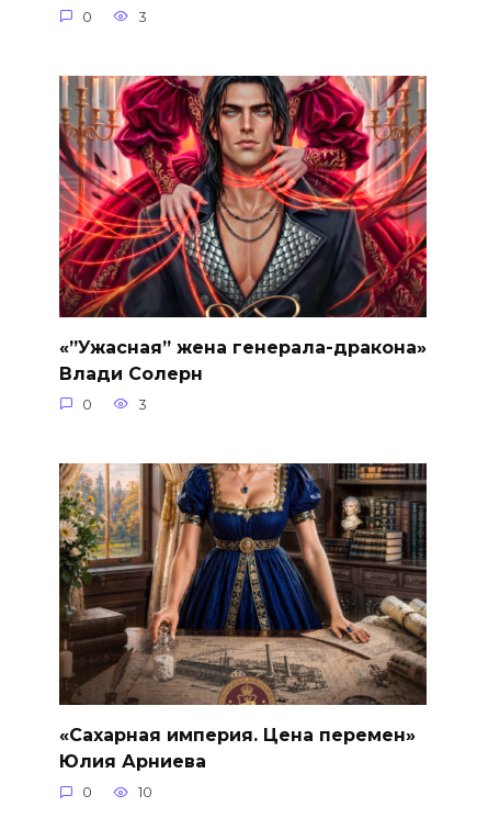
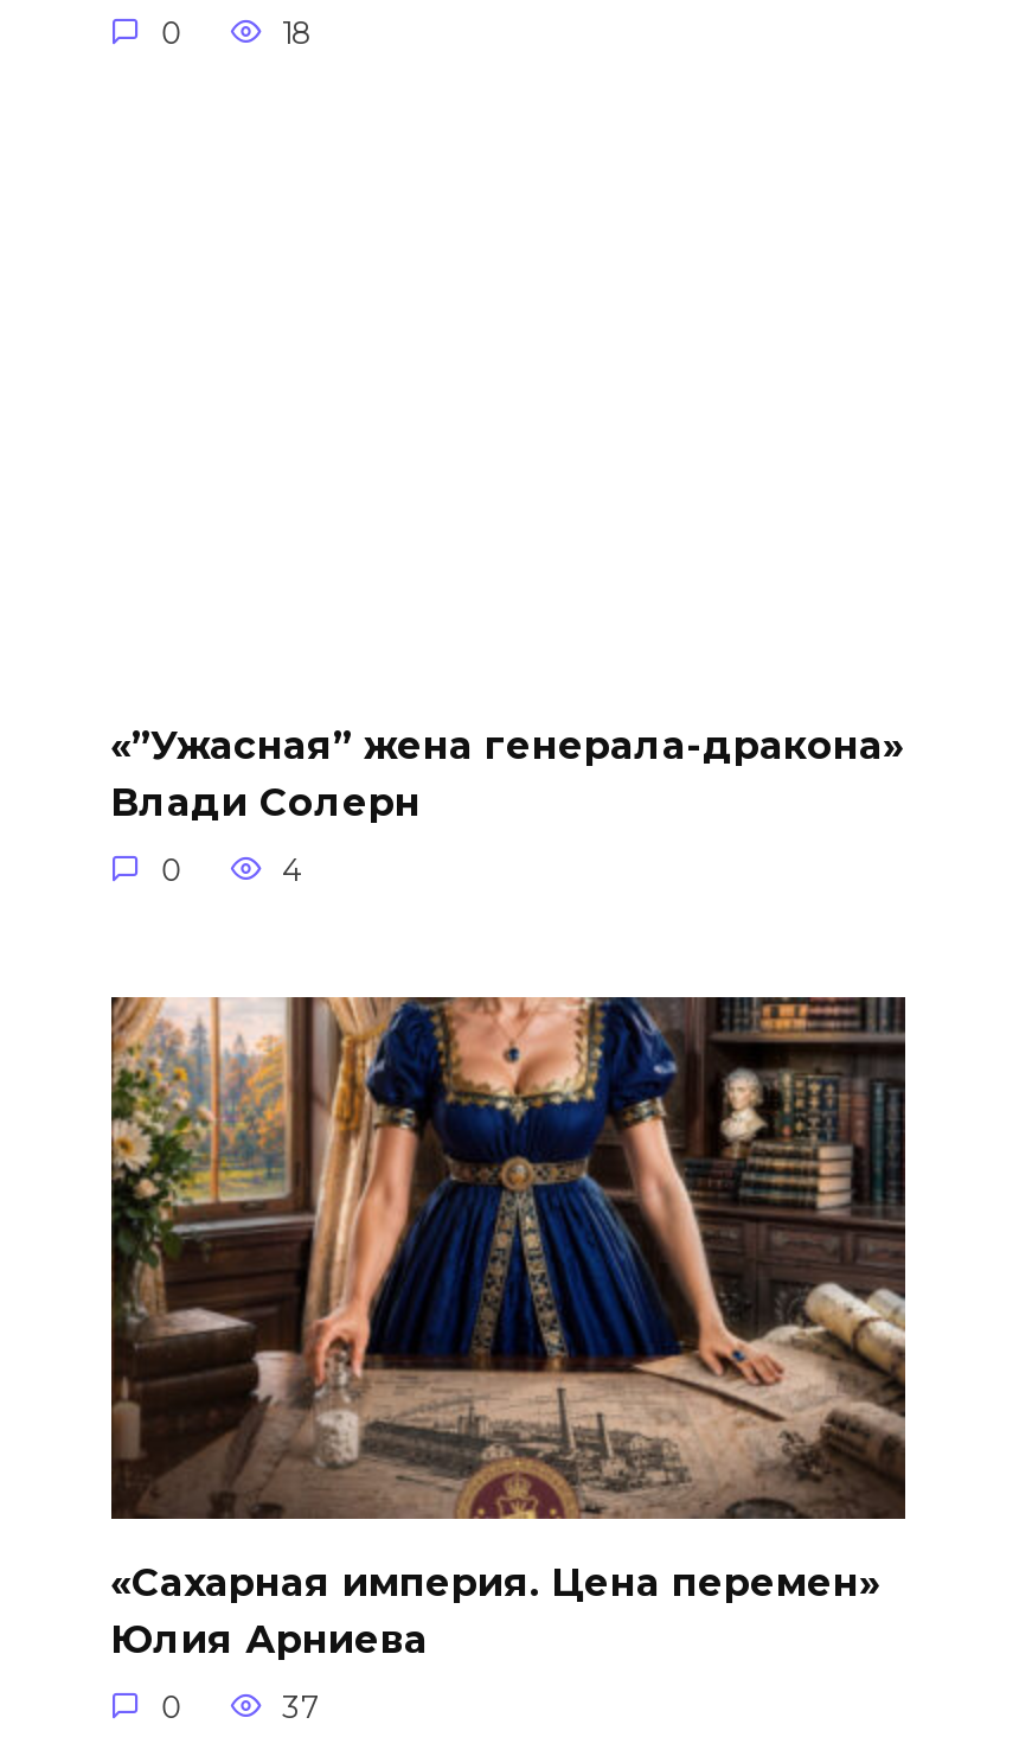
- 3
+ 18

- [image]

- 3
+ 4

- 10
+ 37
